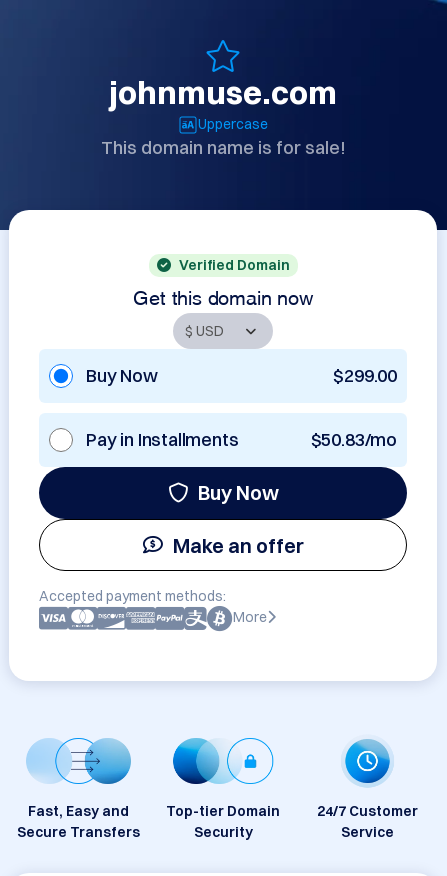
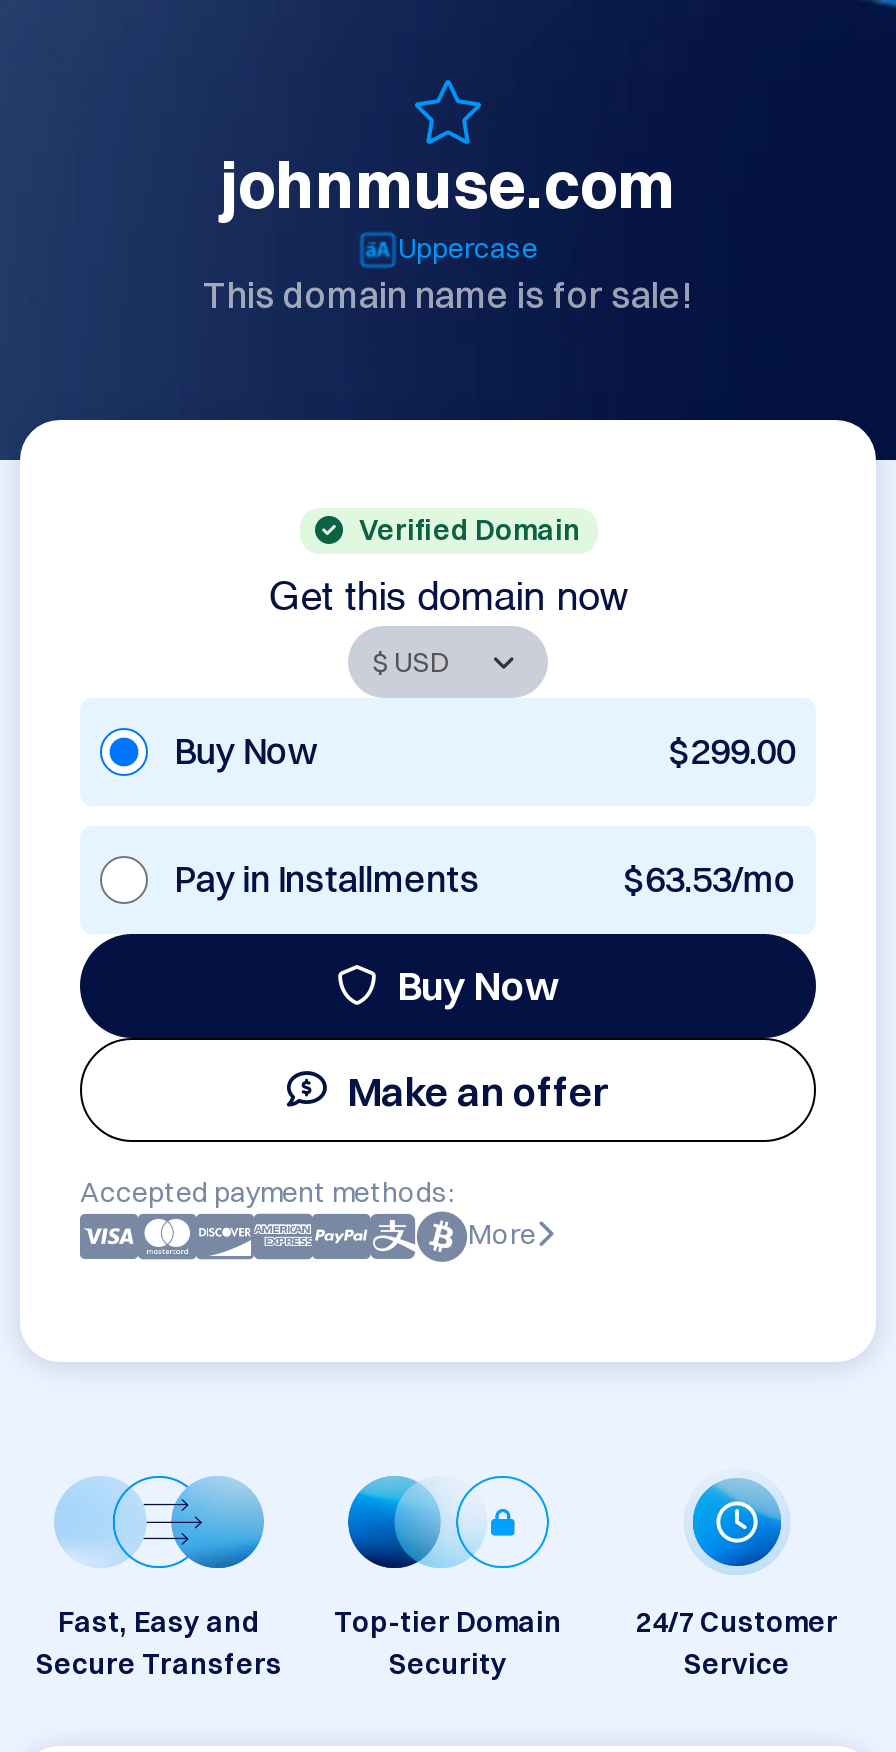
- $50.83/mo
+ $63.53/mo
